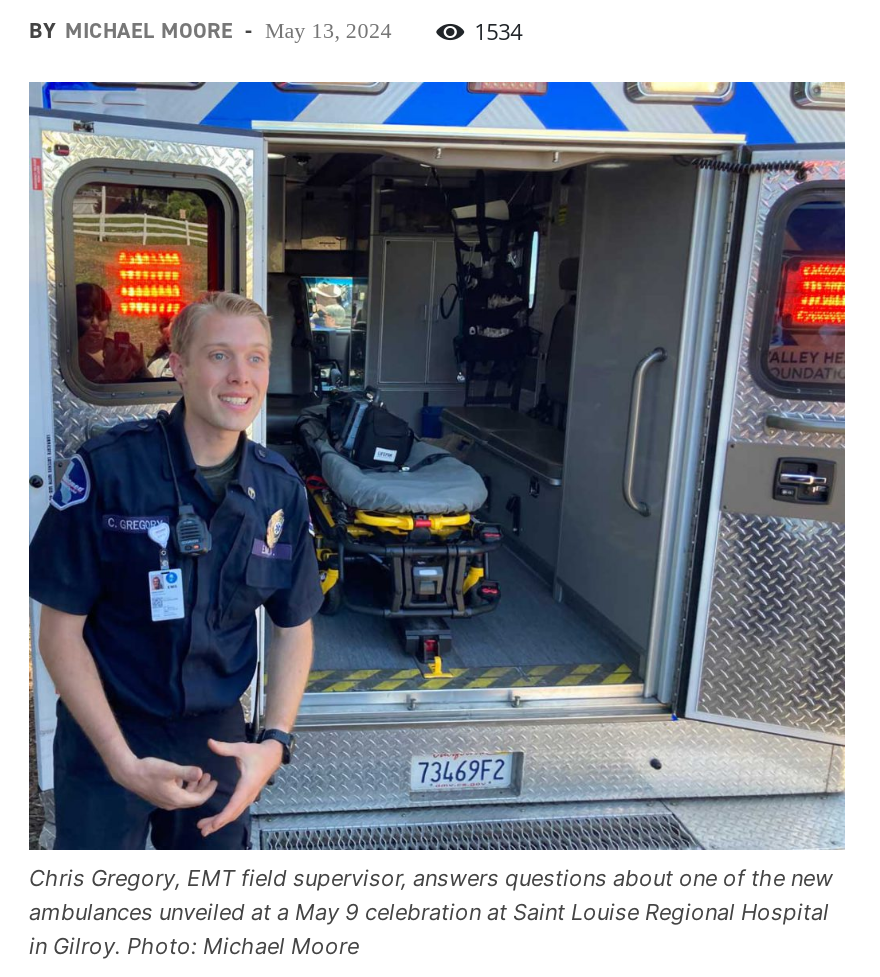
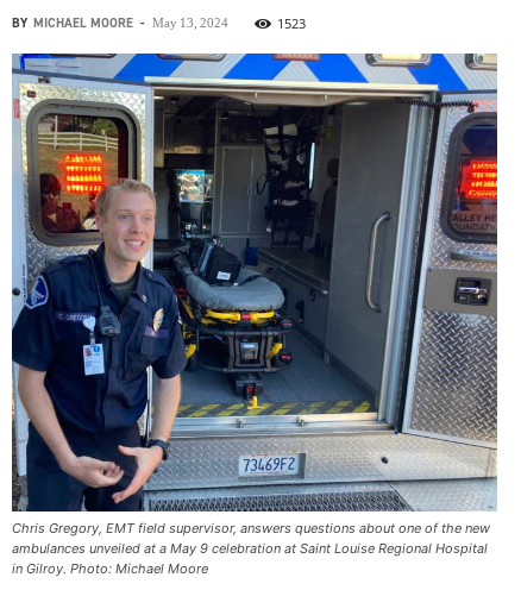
- 1534
+ 1523
